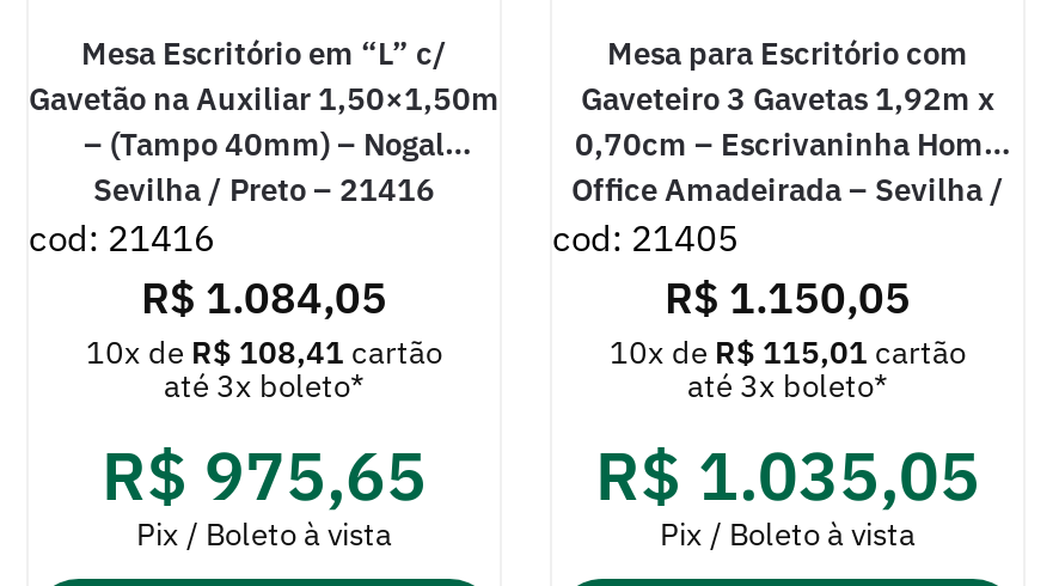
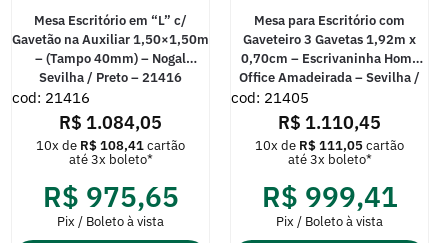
- R$1.150,05
+ R$1.110,45

- 10x de R$115,01 cartão
+ 10x de R$111,05 cartão

- R$1.035,05
+ R$999,41
